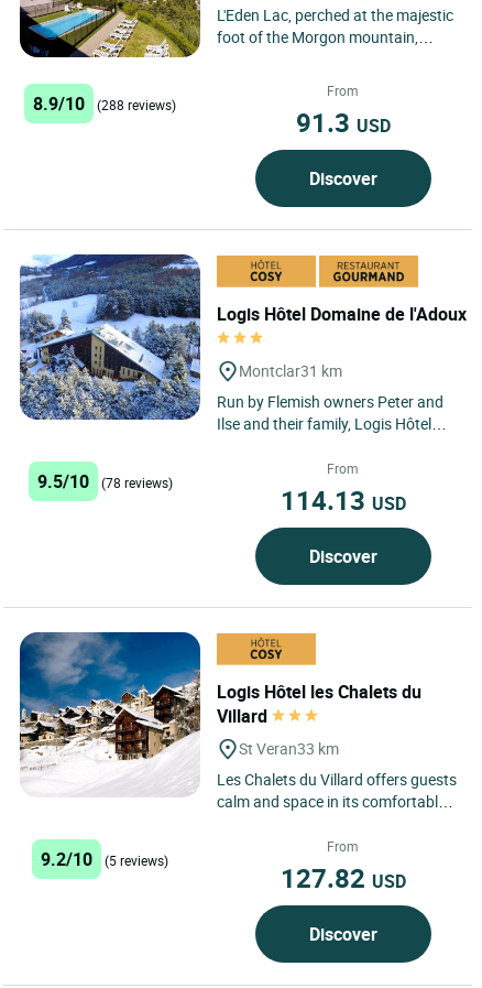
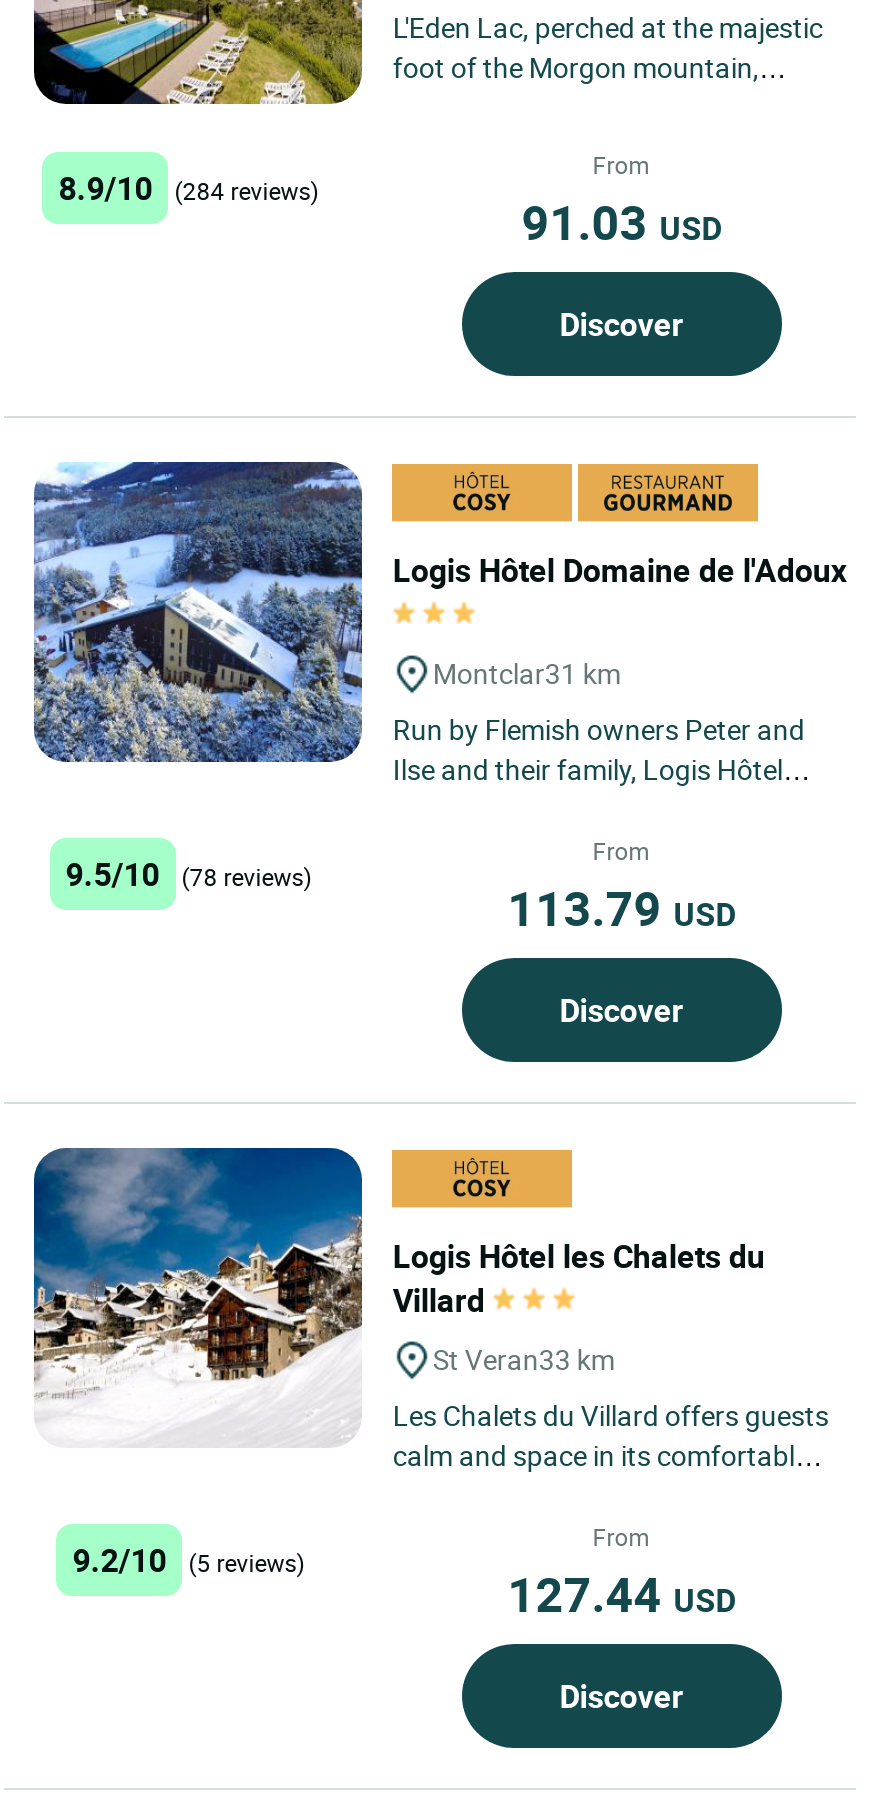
- 8.9/10 (288 reviews)
+ 8.9/10 (284 reviews)

- 91.3 USD
+ 91.03 USD

- 114.13 USD
+ 113.79 USD

- 127.82 USD
+ 127.44 USD
